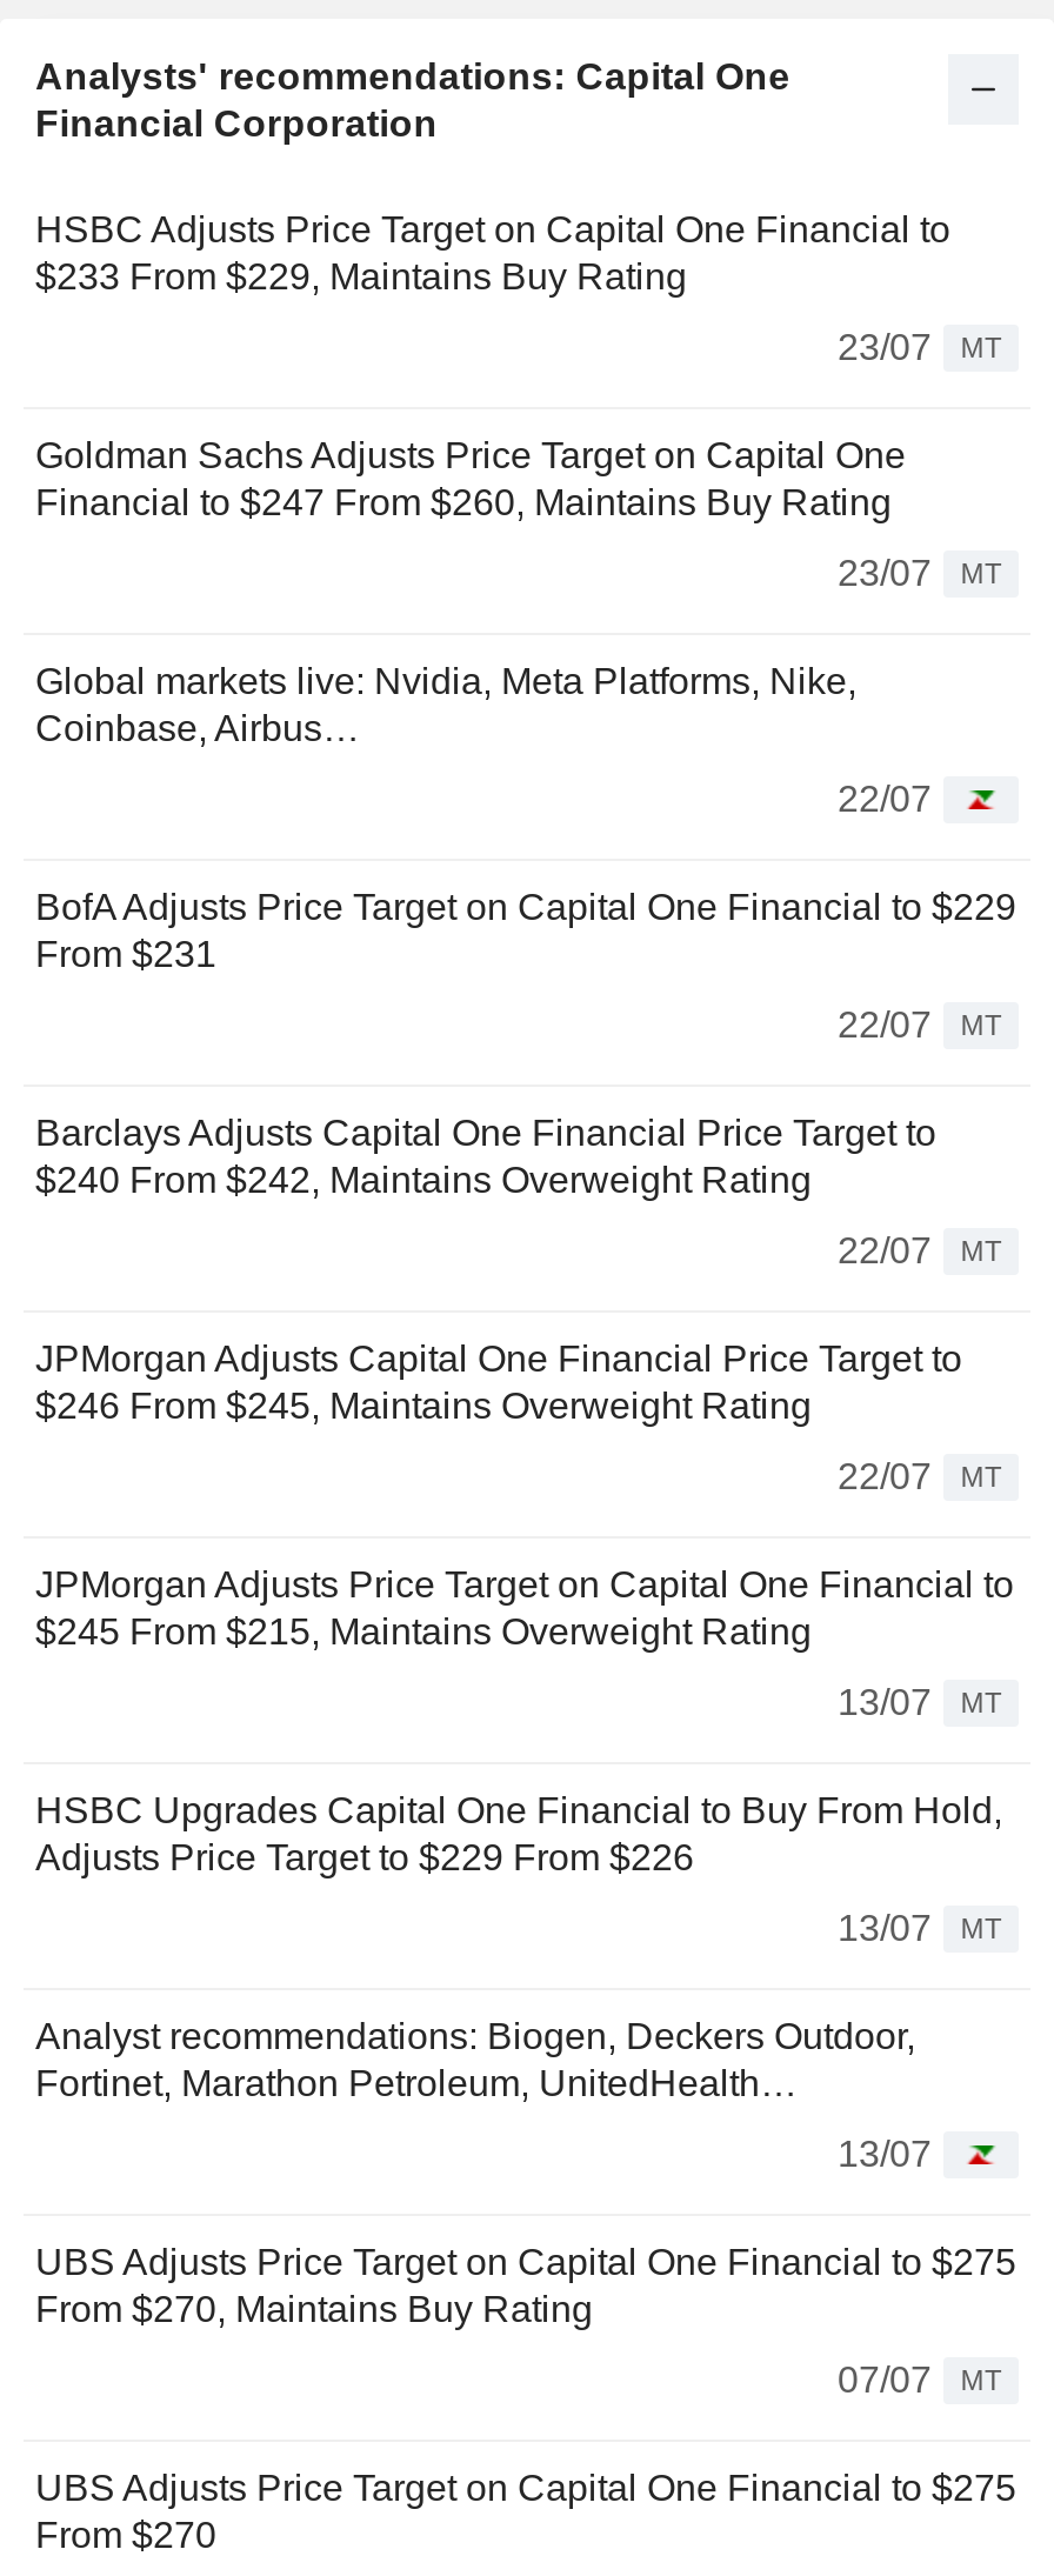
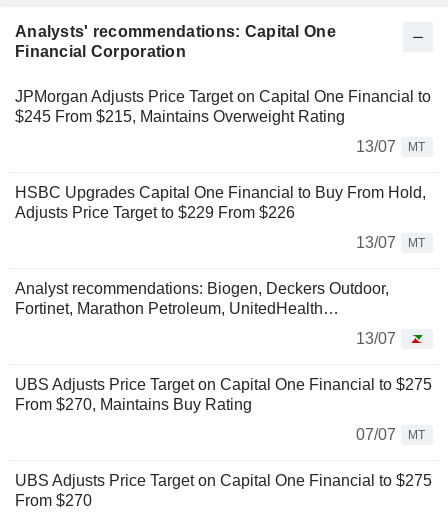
- HSBC Adjusts Price Target on Capital One Financial to
- $233 From $229, Maintains Buy Rating
- 23/07
- MT
- Goldman Sachs Adjusts Price Target on Capital One
- Financial to $247 From $260, Maintains Buy Rating
- 23/07
- MT
- Global markets live: Nvidia, Meta Platforms, Nike,
- Coinbase, Airbus…
- 22/07
- BofA Adjusts Price Target on Capital One Financial to $229
- From $231
- 22/07
- MT
- Barclays Adjusts Capital One Financial Price Target to
- $240 From $242, Maintains Overweight Rating
- 22/07
- MT
- JPMorgan Adjusts Capital One Financial Price Target to
- $246 From $245, Maintains Overweight Rating
- 22/07
- MT
